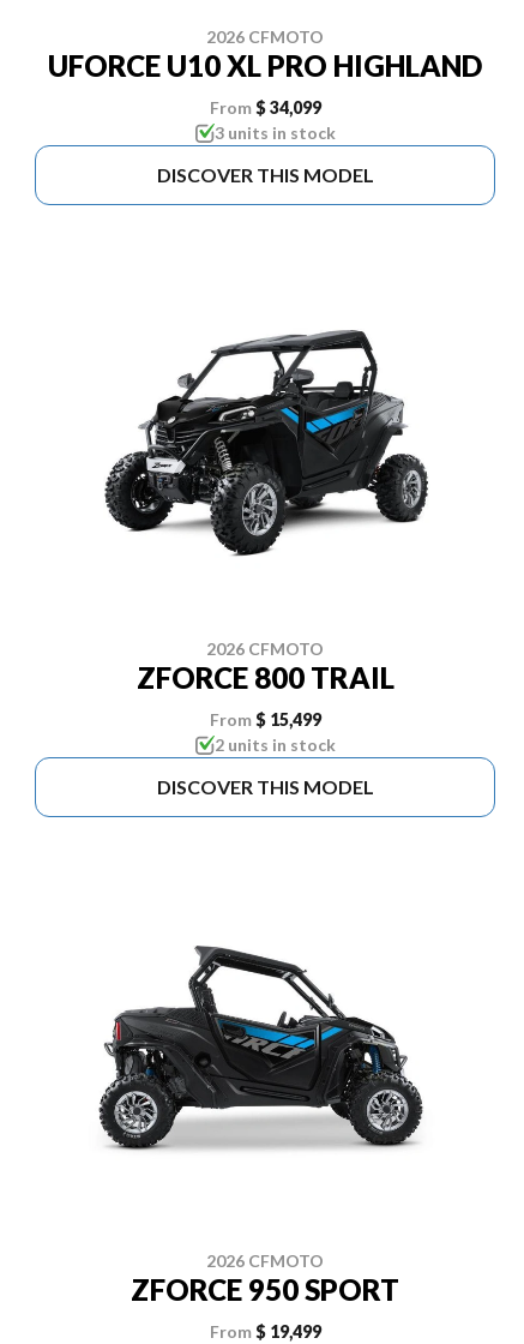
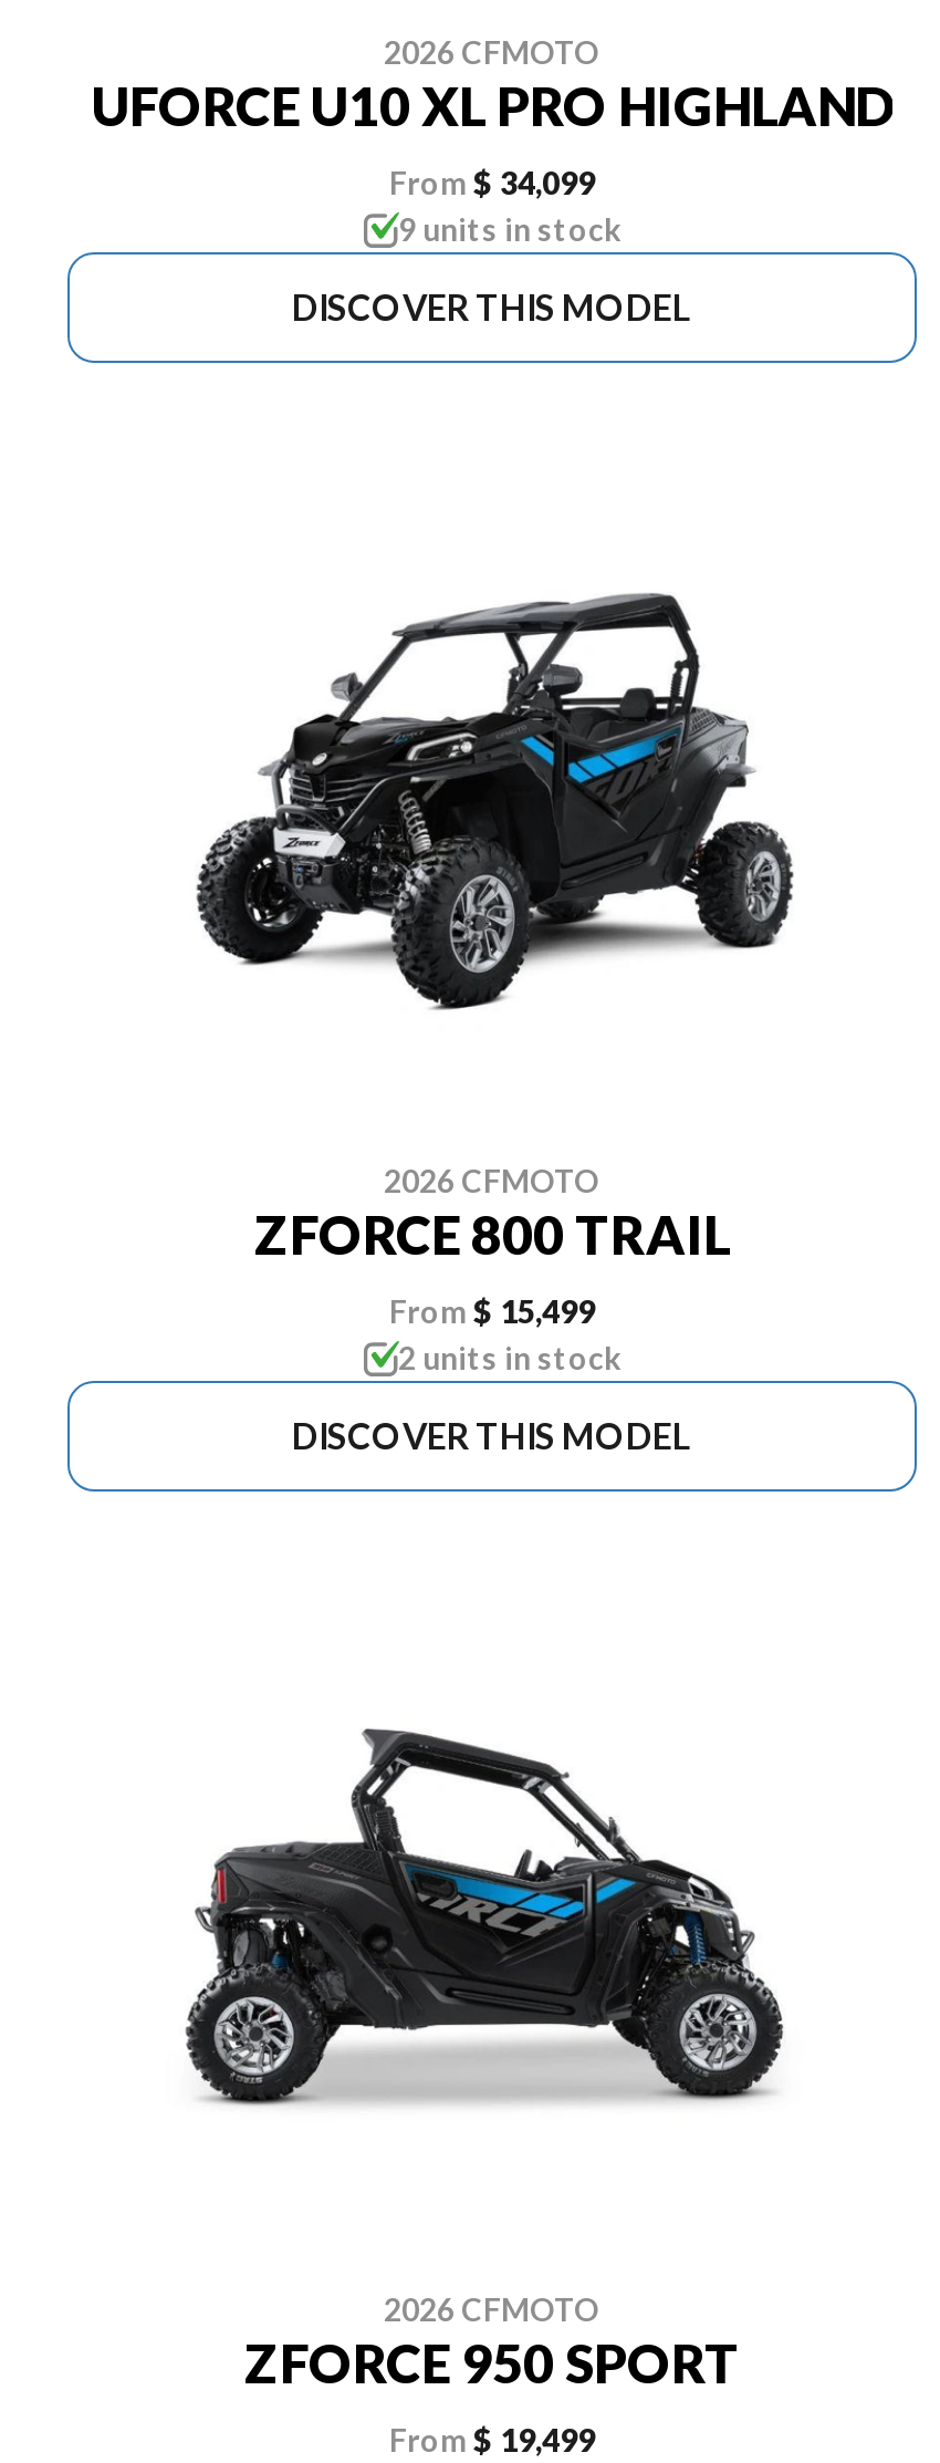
- 3 units in stock
+ 9 units in stock
